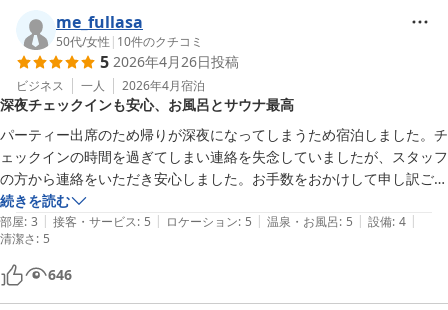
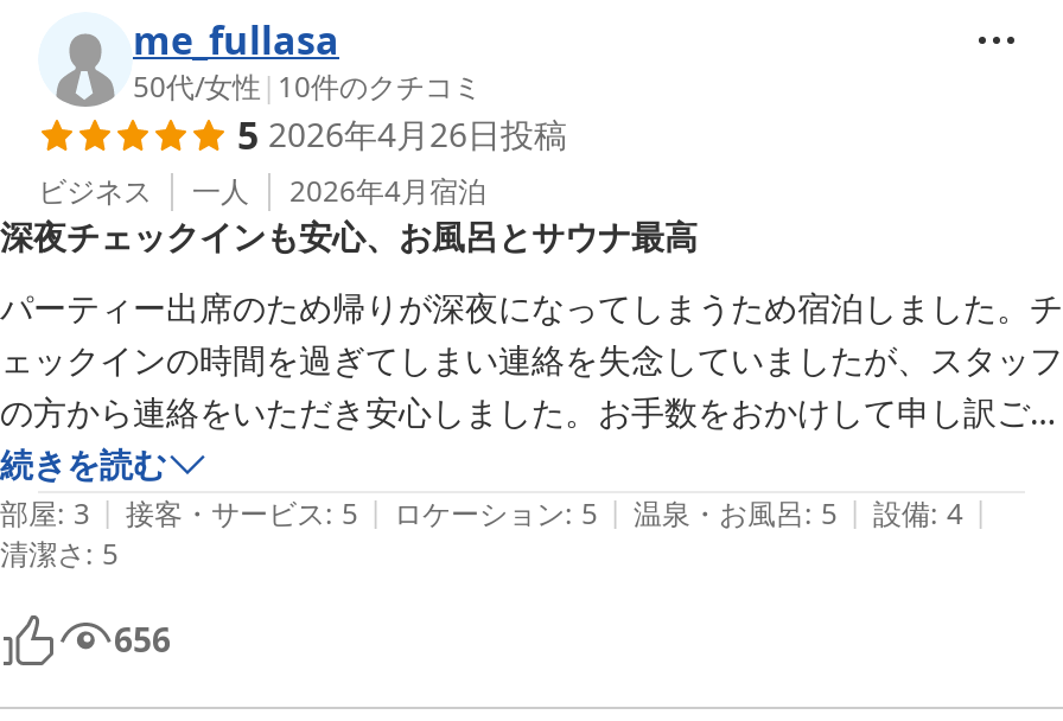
- 646
+ 656
